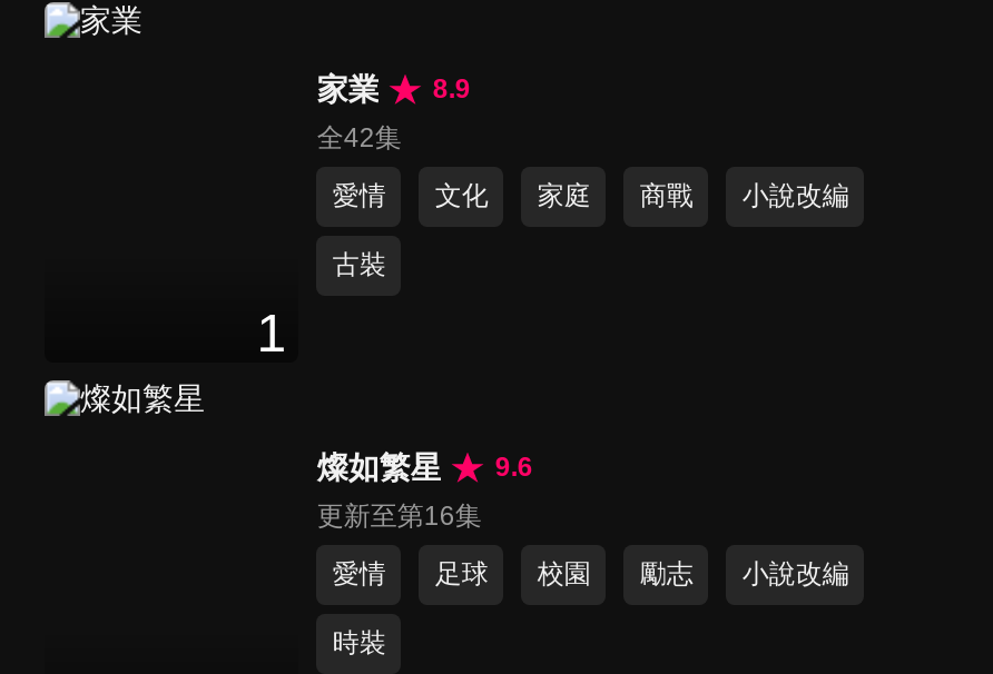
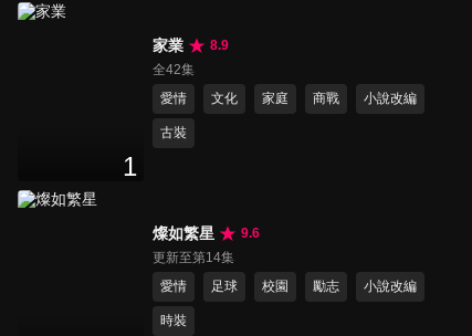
- 更新至第16集
+ 更新至第14集
